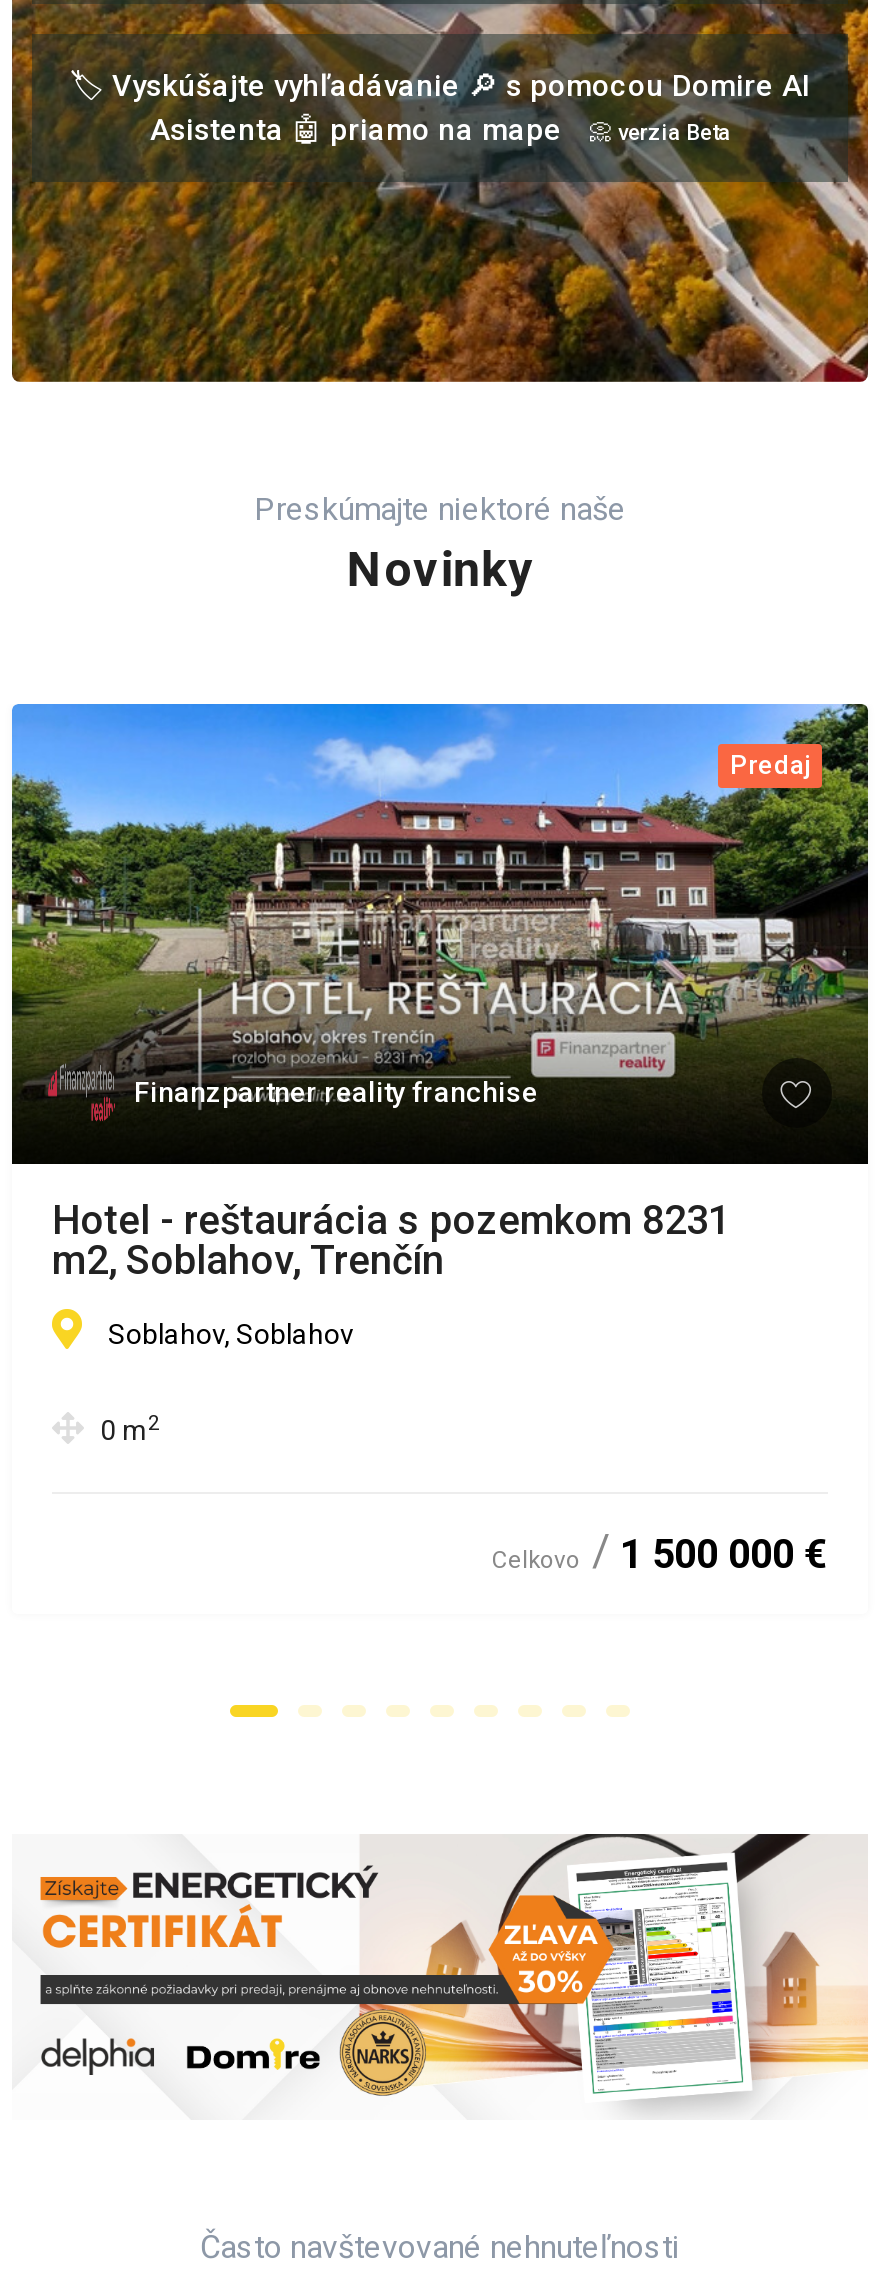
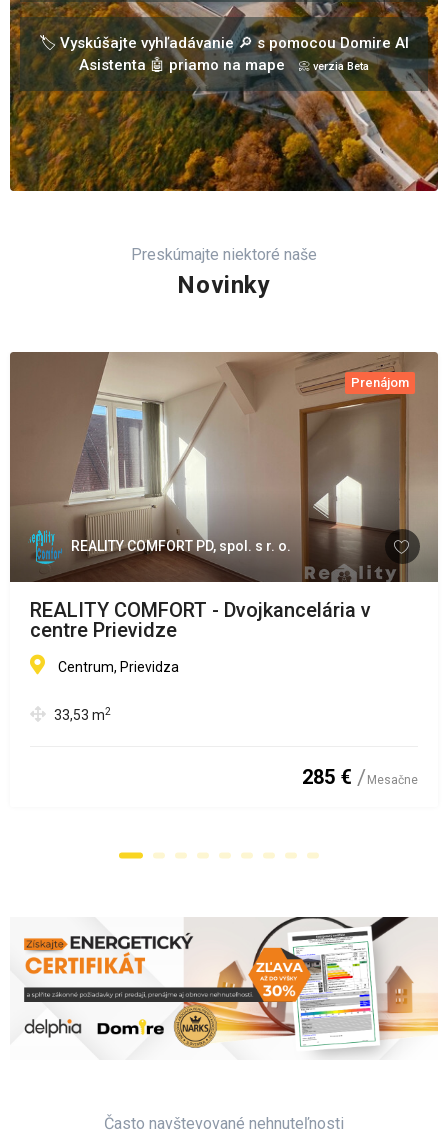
- [image]
- Predaj
+ [image]
+ Prenájom

- Finanzpartner reality franchise
+ REALITY COMFORT PD, spol. s r. o.

- Hotel - reštaurácia s pozemkom 8231
- m2, Soblahov, Trenčín
+ REALITY COMFORT - Dvojkancelária v
+ centre Prievidze

- Soblahov, Soblahov
+ Centrum, Prievidza

- 0 m2
+ 33,53 m2

- Celkovo
- 1 500 000 €
+ 285 €
+ Mesačne
